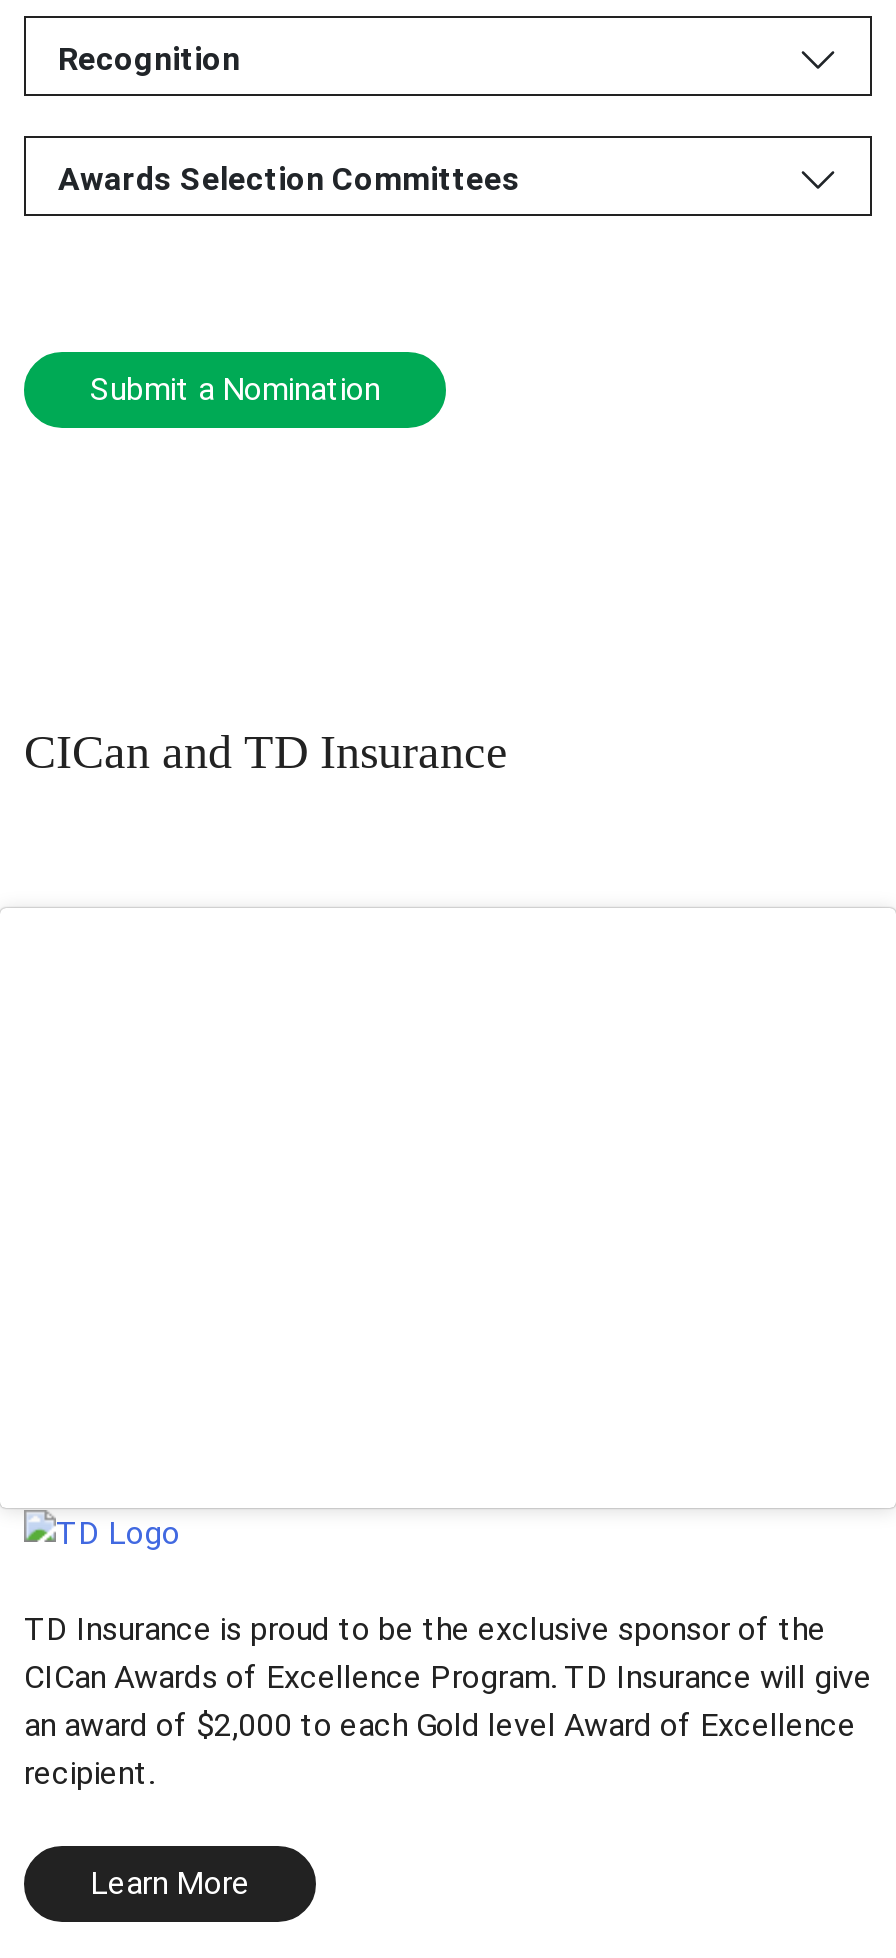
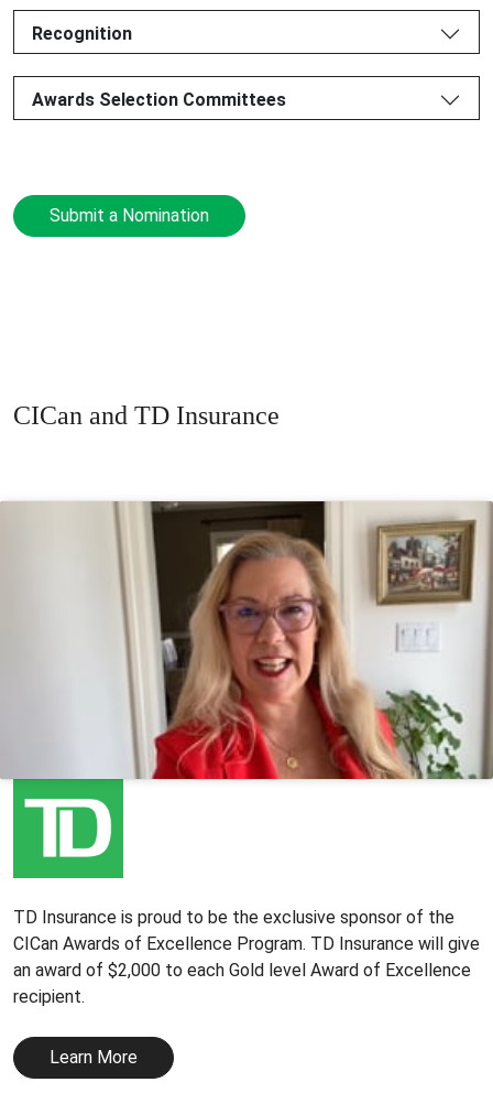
+ [image]
